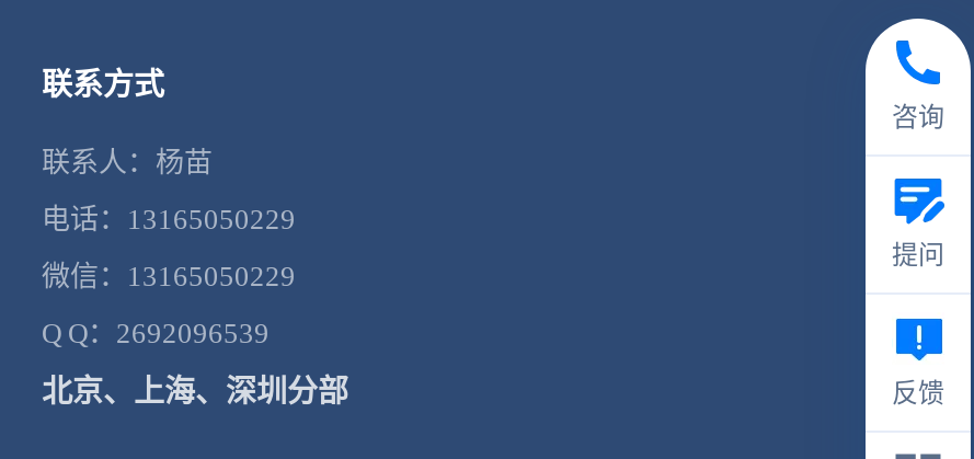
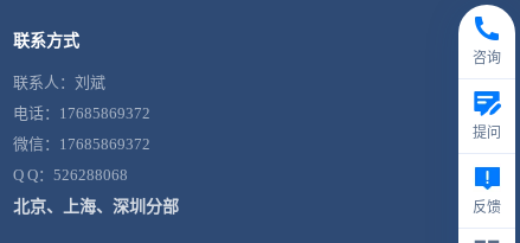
- 联系人：杨苗
+ 联系人：刘斌

- 电话：13165050229
+ 电话：17685869372

- 微信：13165050229
+ 微信：17685869372

- Q Q：2692096539
+ Q Q：526288068
